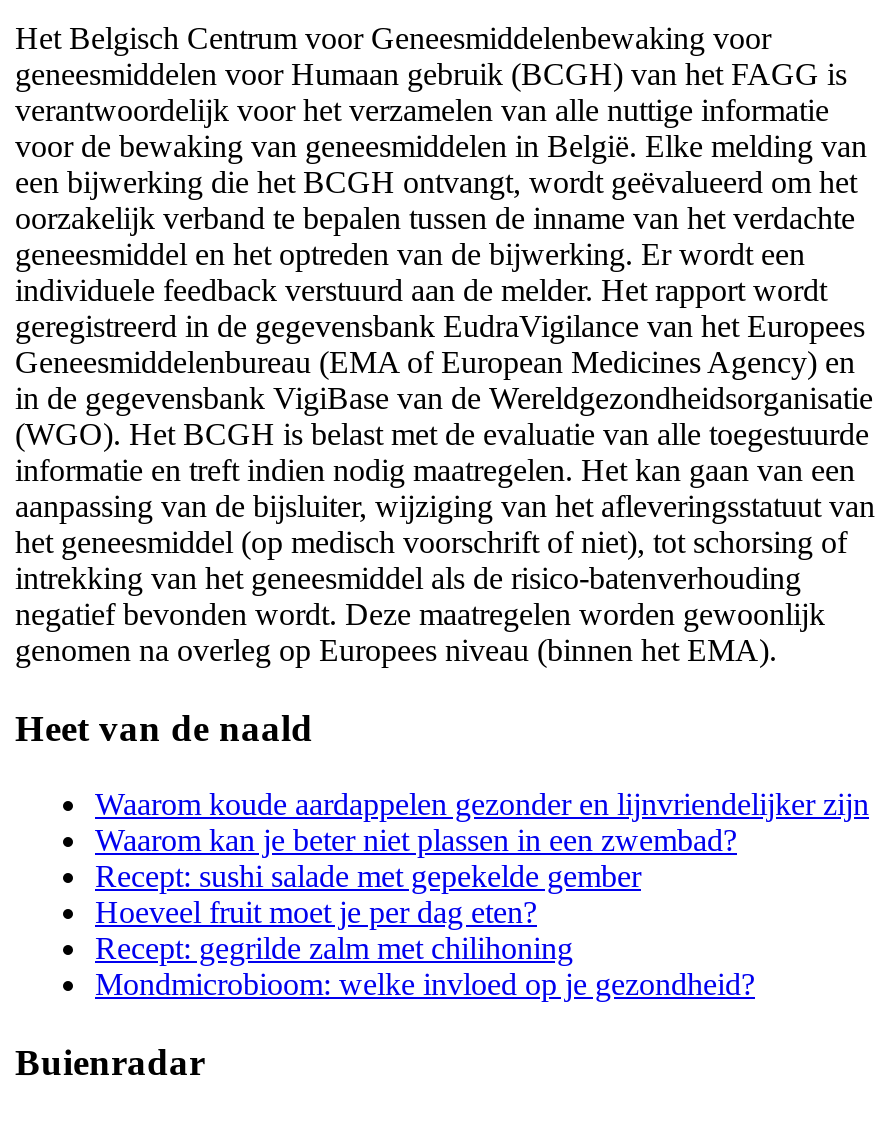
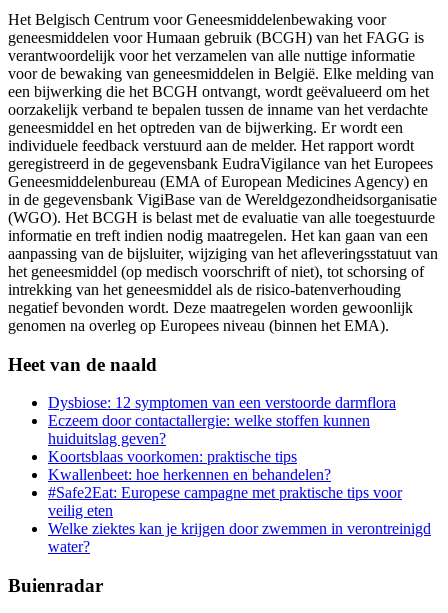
- Waarom koude aardappelen gezonder en lijnvriendelijker zijn
- Waarom kan je beter niet plassen in een zwembad?
- Recept: sushi salade met gepekelde gember
- Hoeveel fruit moet je per dag eten?
- Recept: gegrilde zalm met chilihoning
- Mondmicrobioom: welke invloed op je gezondheid?
+ Dysbiose: 12 symptomen van een verstoorde darmflora
+ Eczeem door contactallergie: welke stoffen kunnen
+ huiduitslag geven?
+ Koortsblaas voorkomen: praktische tips
+ Kwallenbeet: hoe herkennen en behandelen?
+ #Safe2Eat: Europese campagne met praktische tips voor
+ veilig eten
+ Welke ziektes kan je krijgen door zwemmen in verontreinigd
+ water?
